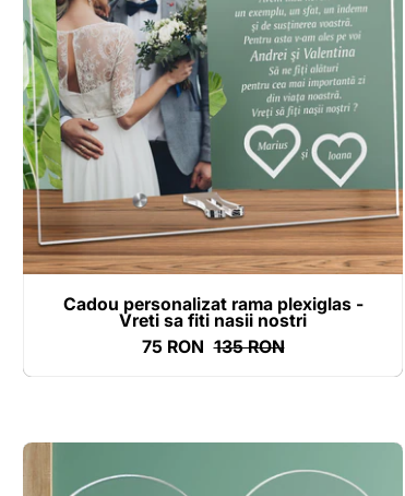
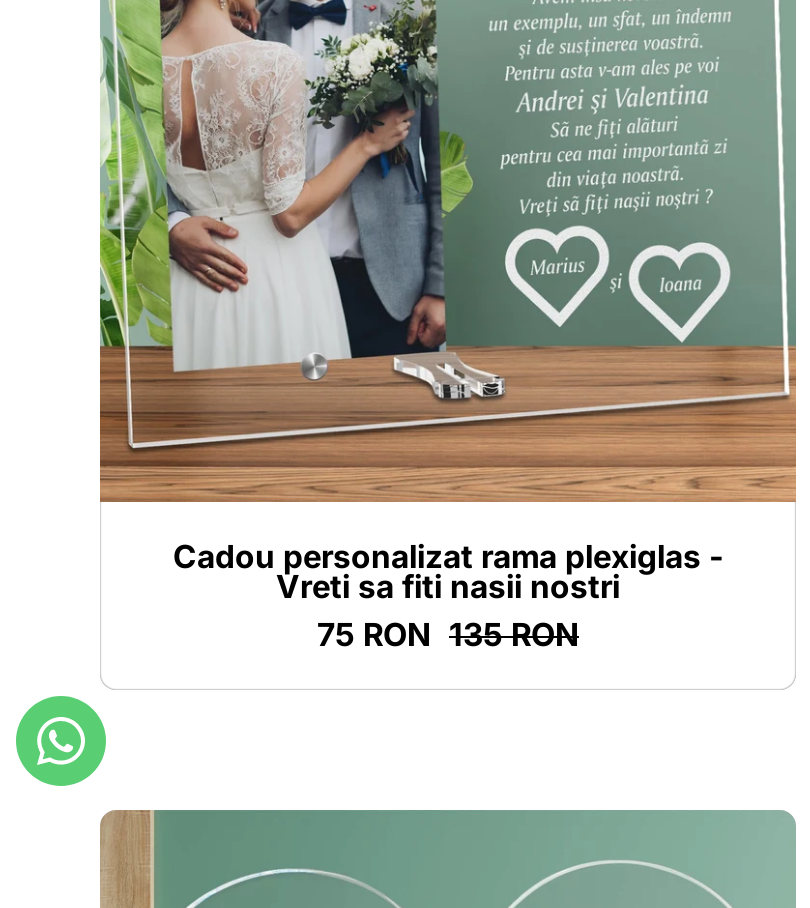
+ [image]
